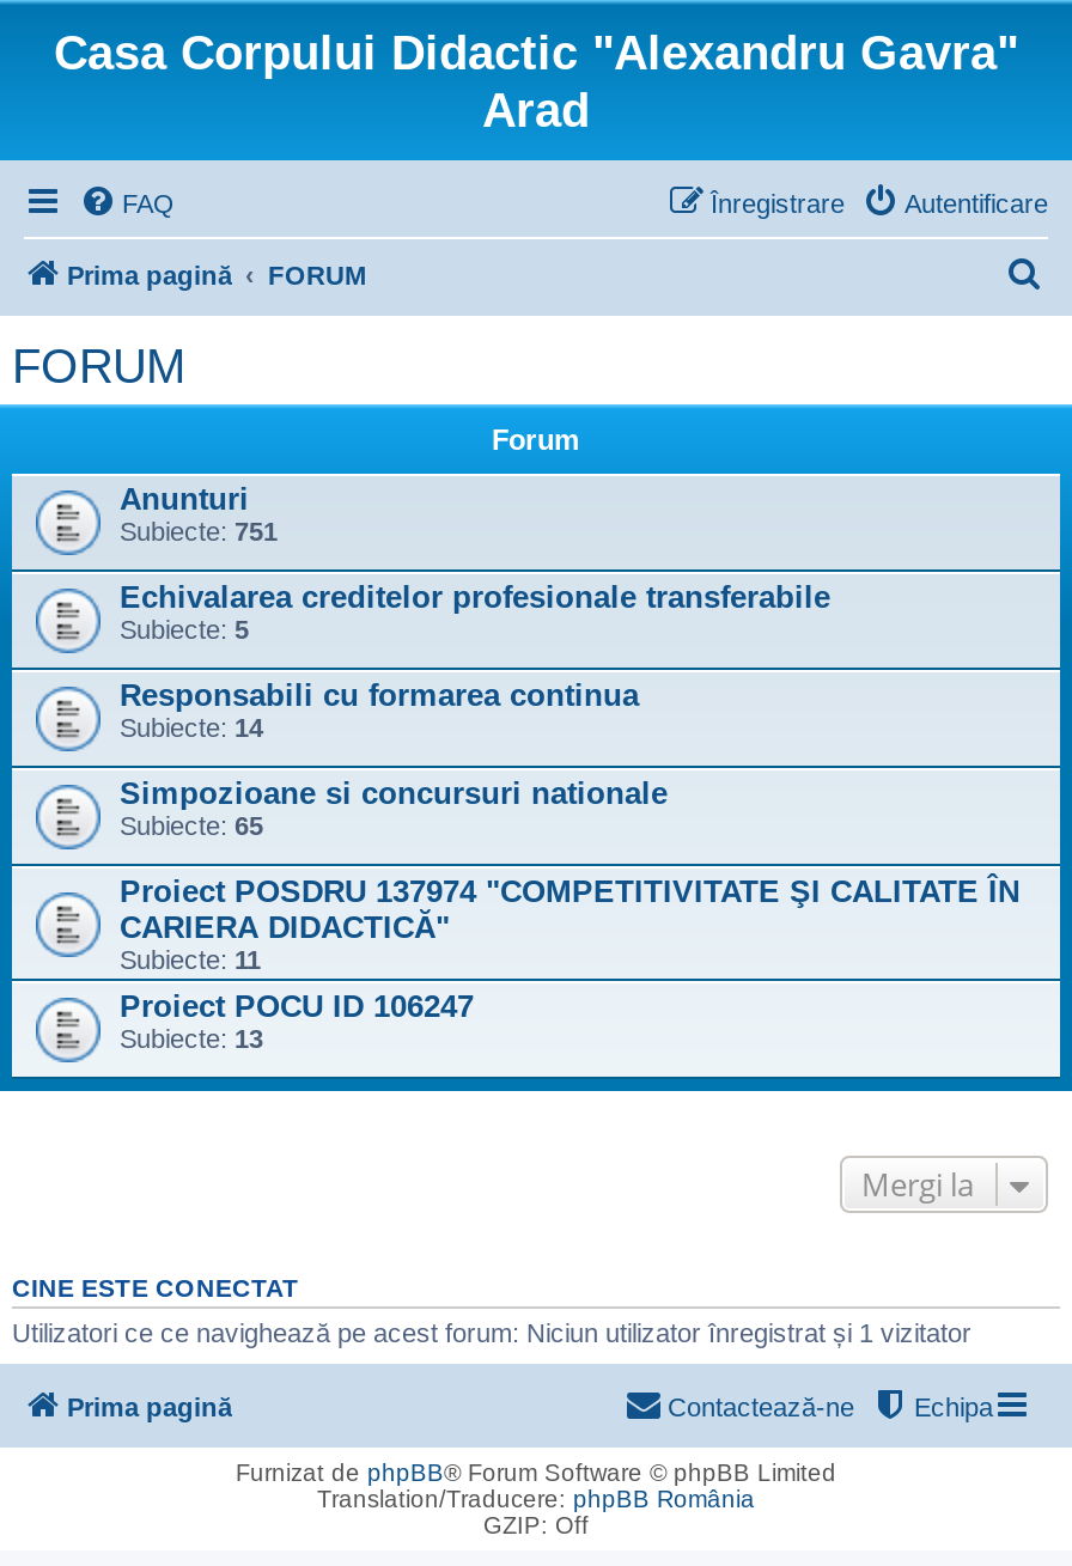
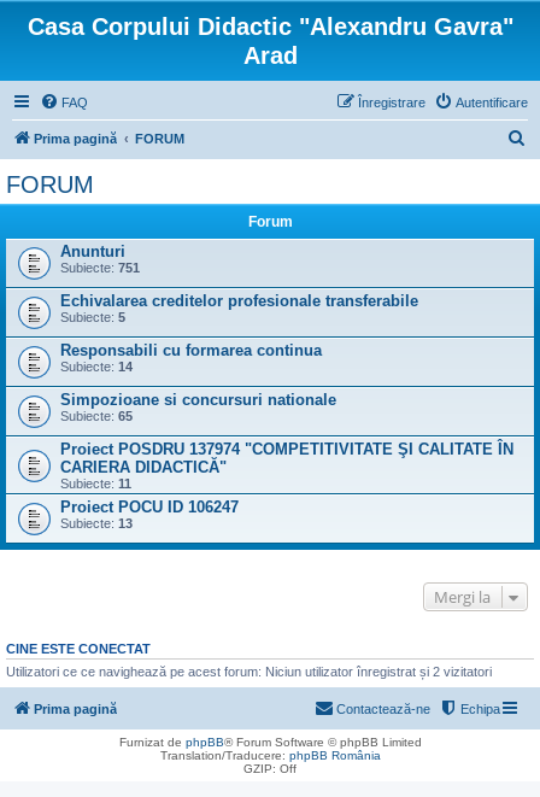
- Utilizatori ce ce navighează pe acest forum: Niciun utilizator înregistrat și 1 vizitator
+ Utilizatori ce ce navighează pe acest forum: Niciun utilizator înregistrat și 2 vizitatori
